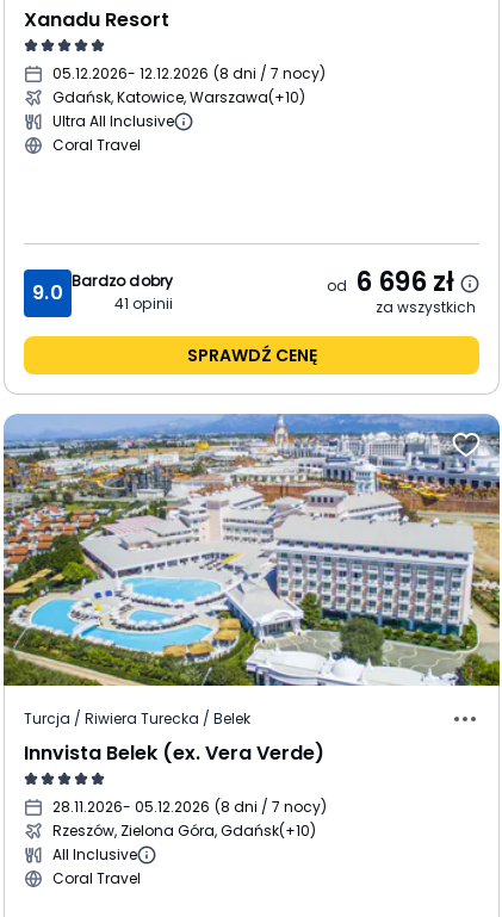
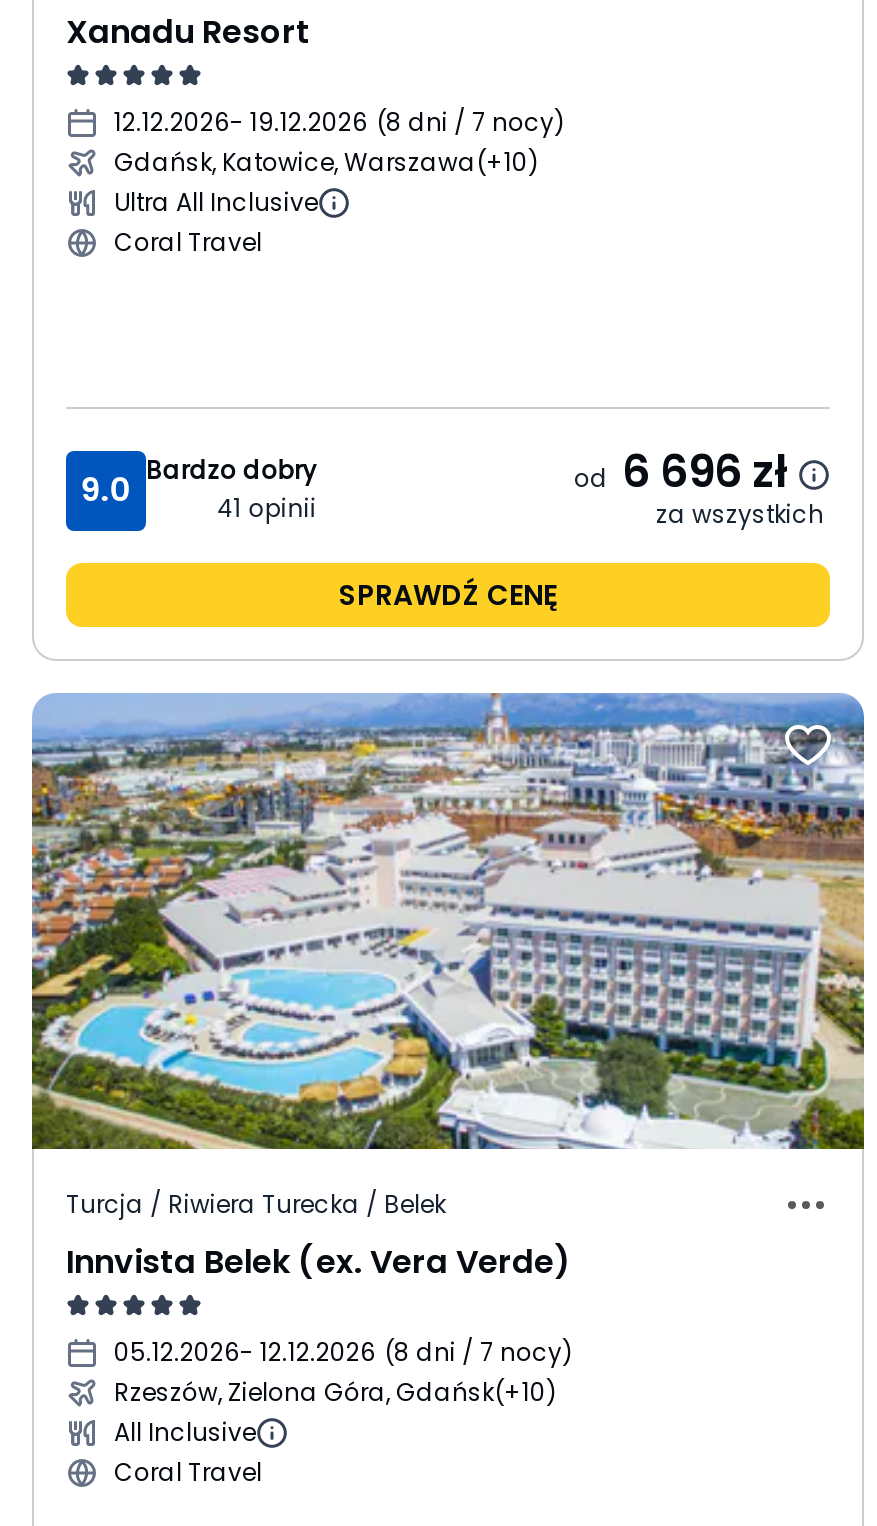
- 05.12.2026- 12.12.2026 (8 dni / 7 nocy)
+ 12.12.2026- 19.12.2026 (8 dni / 7 nocy)

- 28.11.2026- 05.12.2026 (8 dni / 7 nocy)
+ 05.12.2026- 12.12.2026 (8 dni / 7 nocy)
